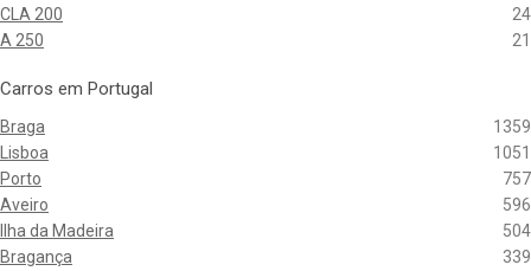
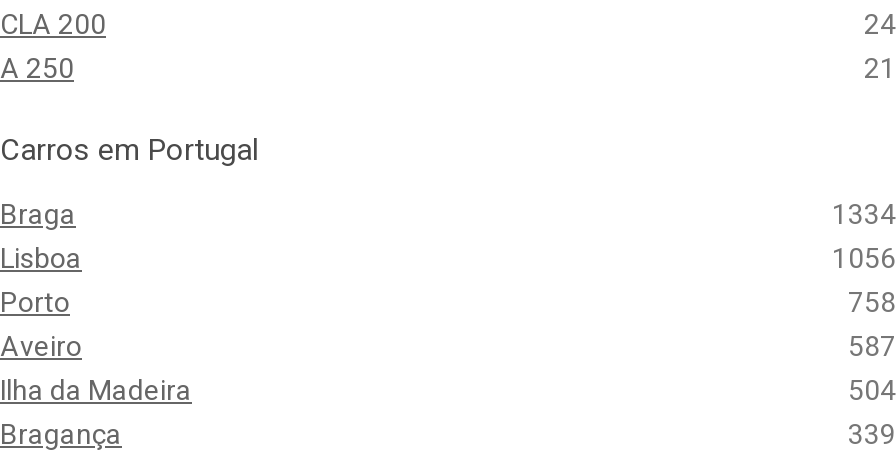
- 1359
+ 1334

- 1051
+ 1056

- 757
+ 758

- 596
+ 587
